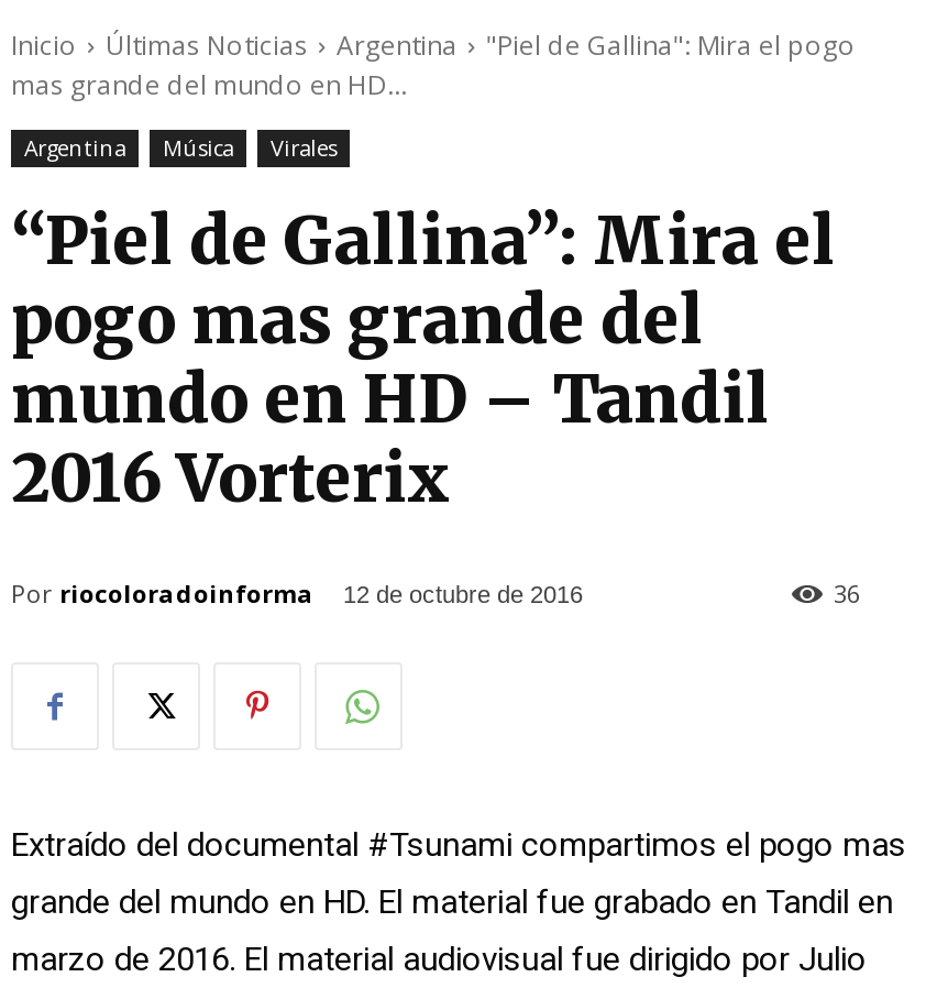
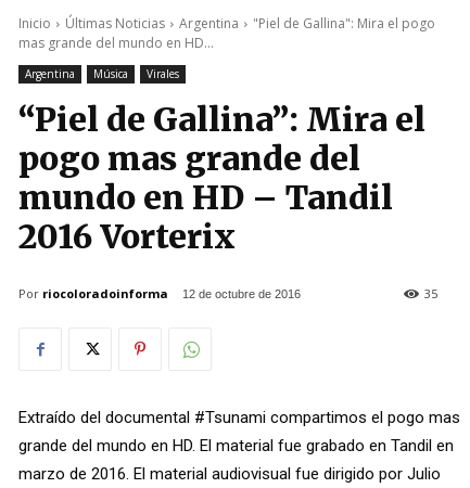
- 36
+ 35
